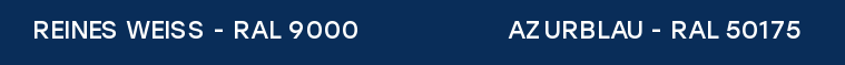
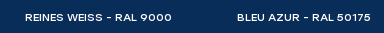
- AZURBLAU - RAL 50175
+ BLEU AZUR - RAL 50175
